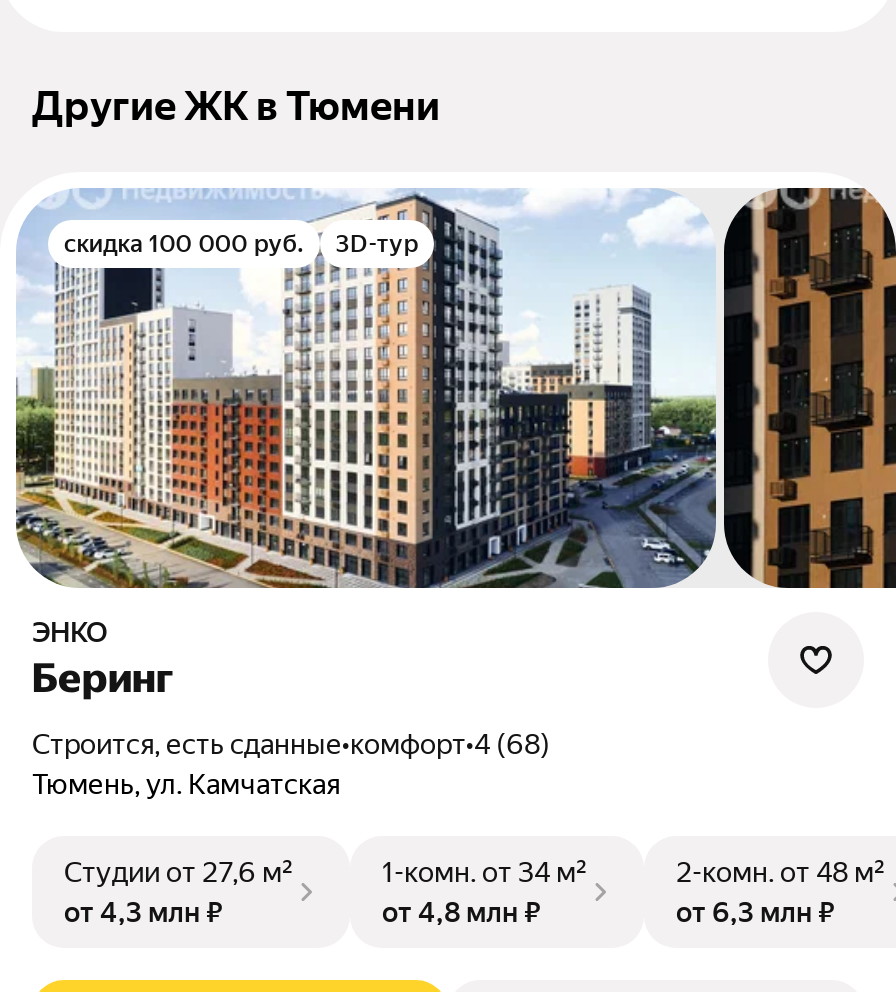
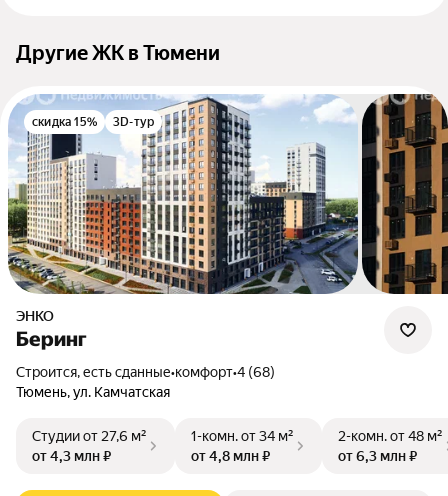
- скидка 100 000 руб.
+ скидка 15%
